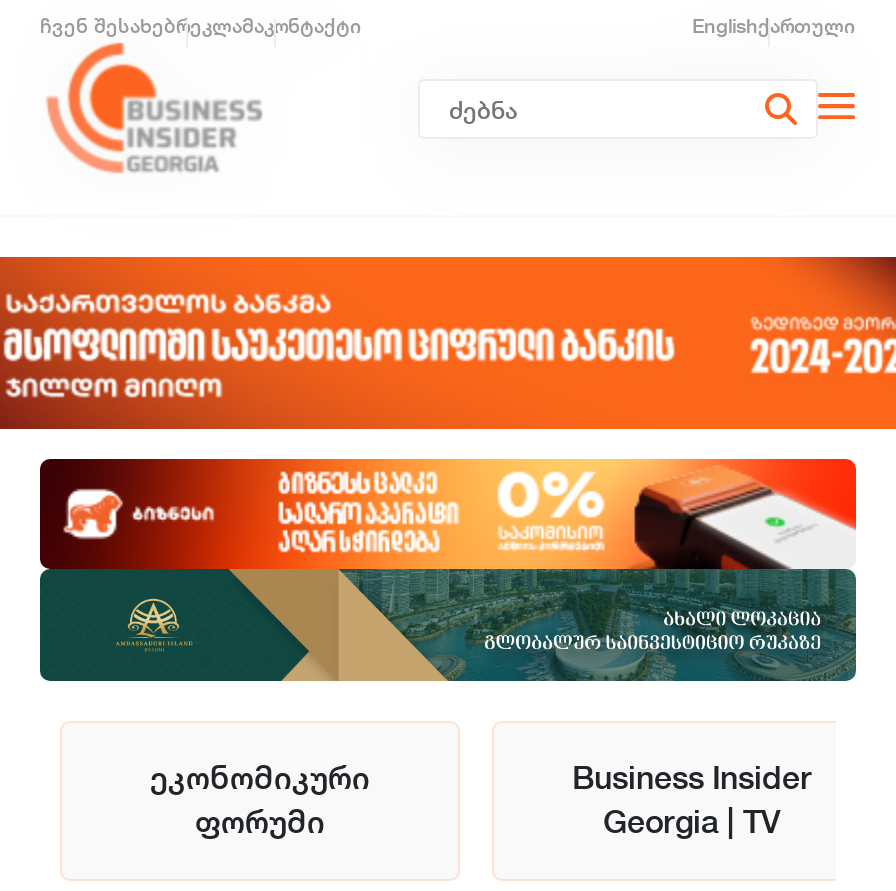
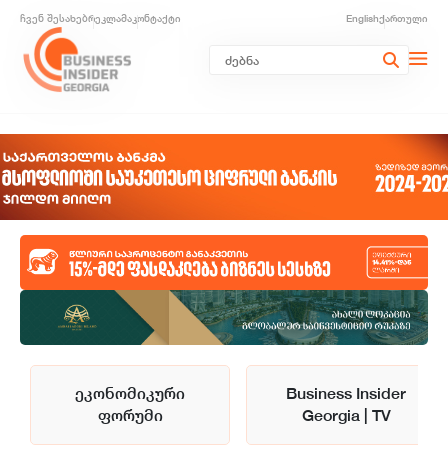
- [image]
+ [image]
